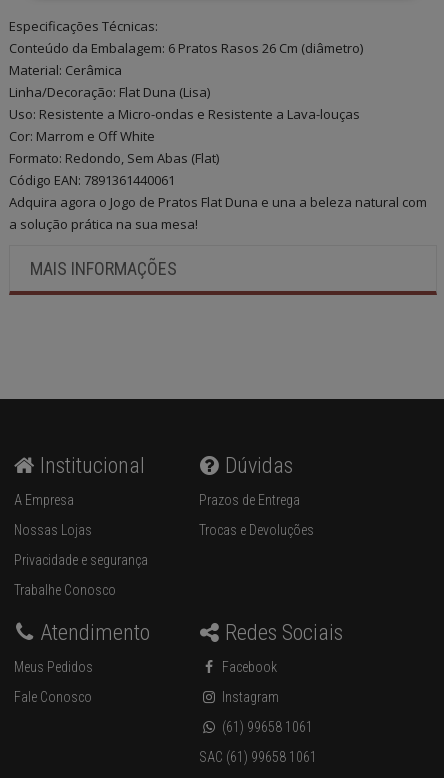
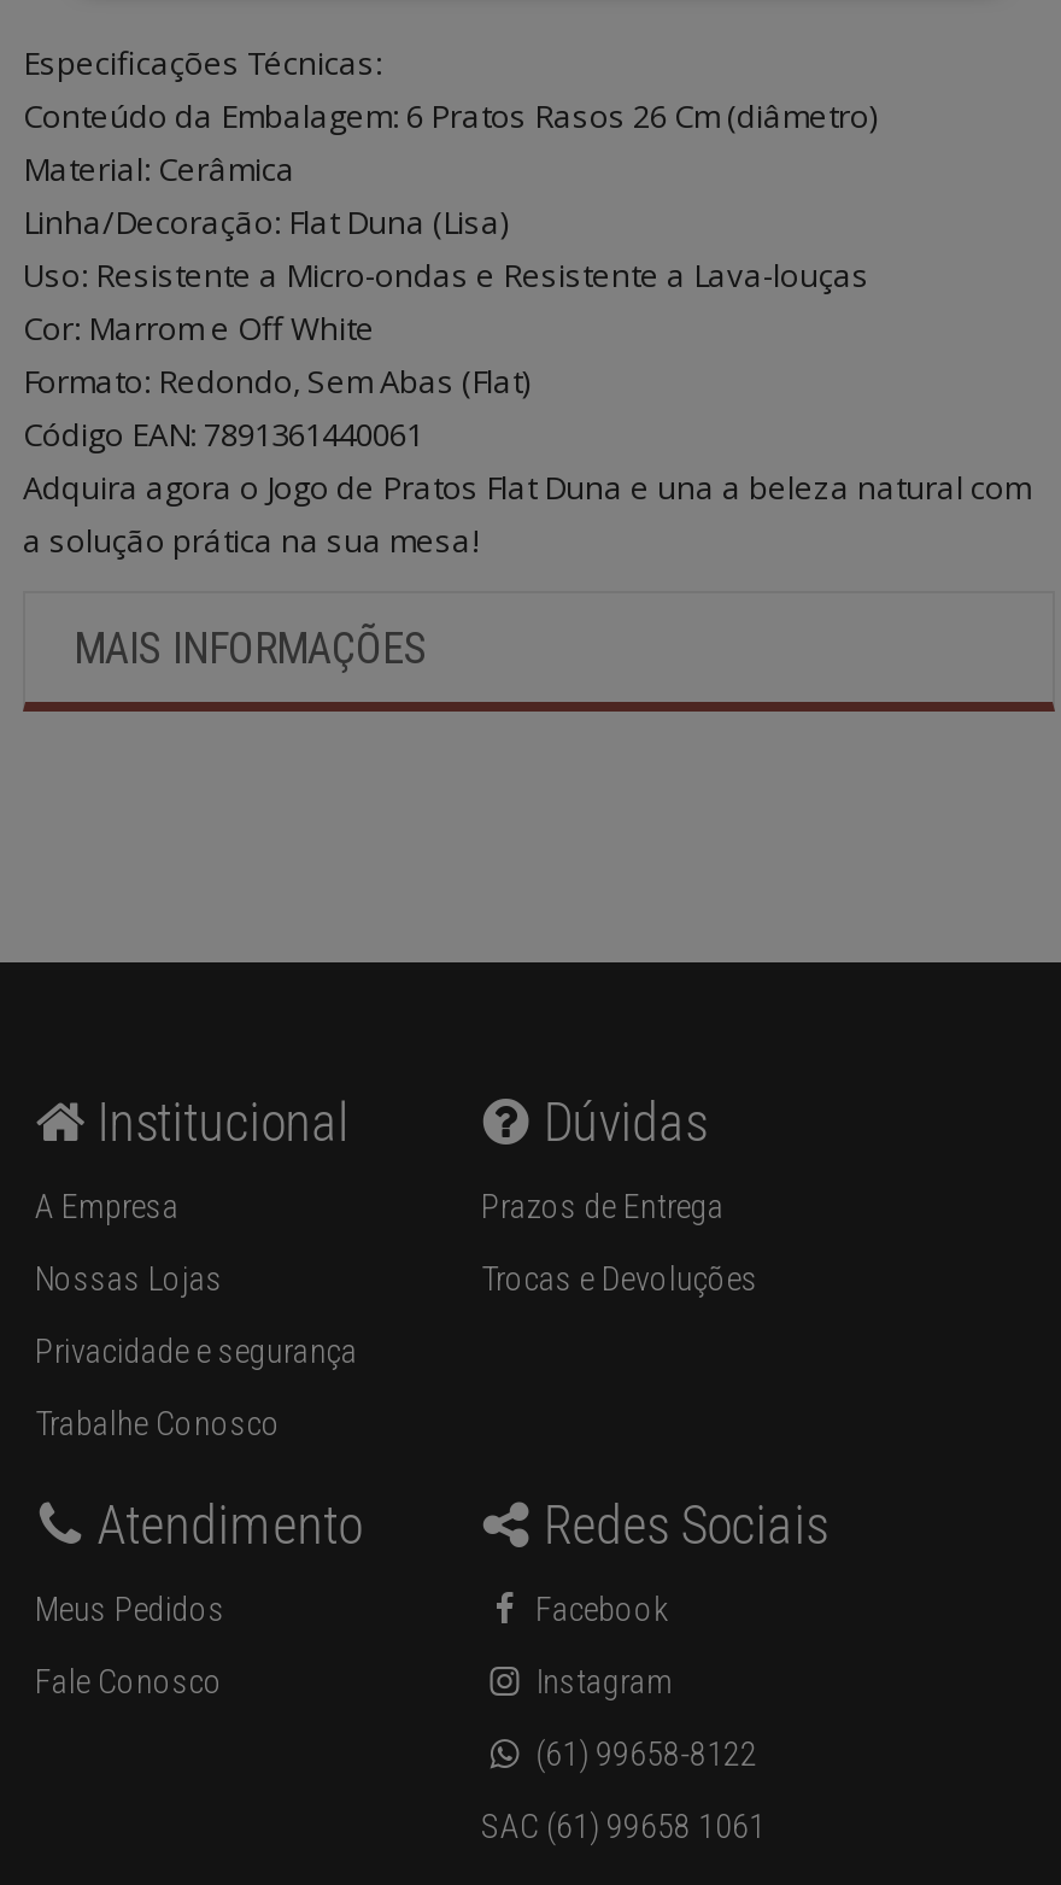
- (61) 99658 1061
+ (61) 99658-8122
